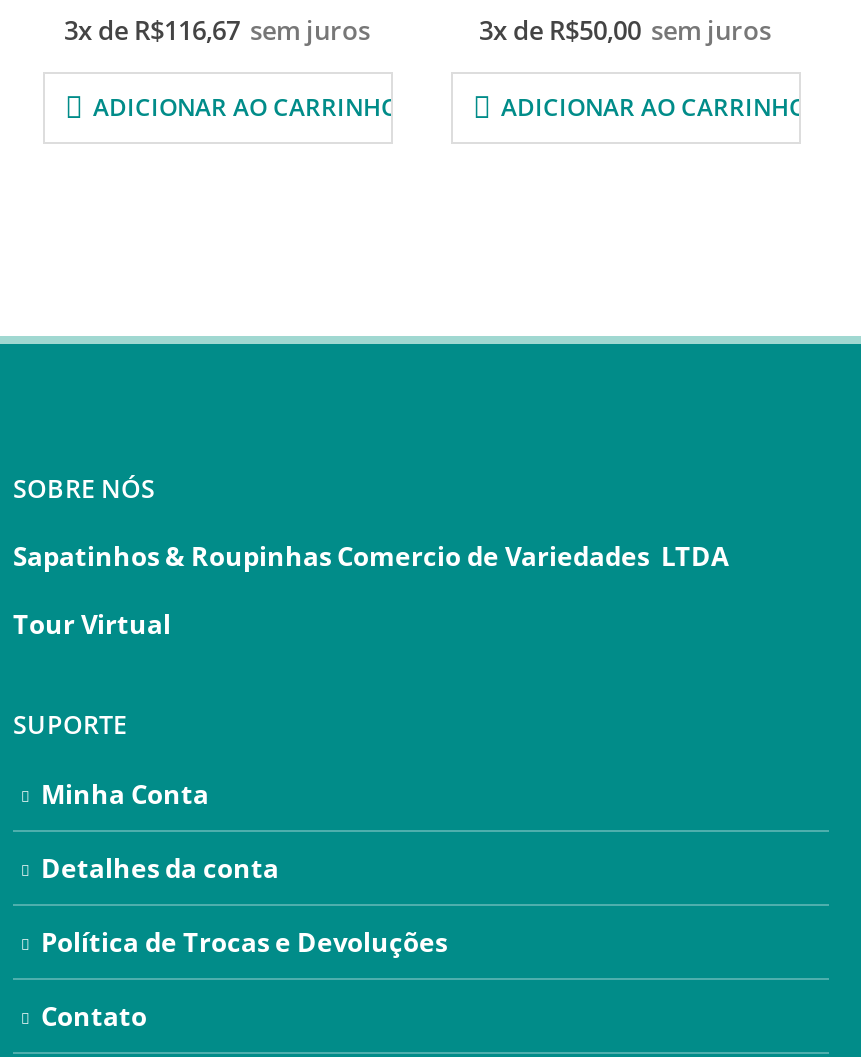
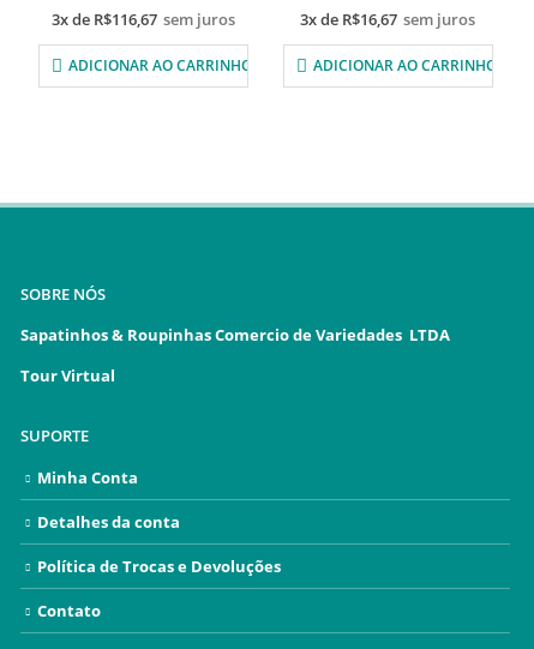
- 3x de R$50,00 sem juros
+ 3x de R$16,67 sem juros
